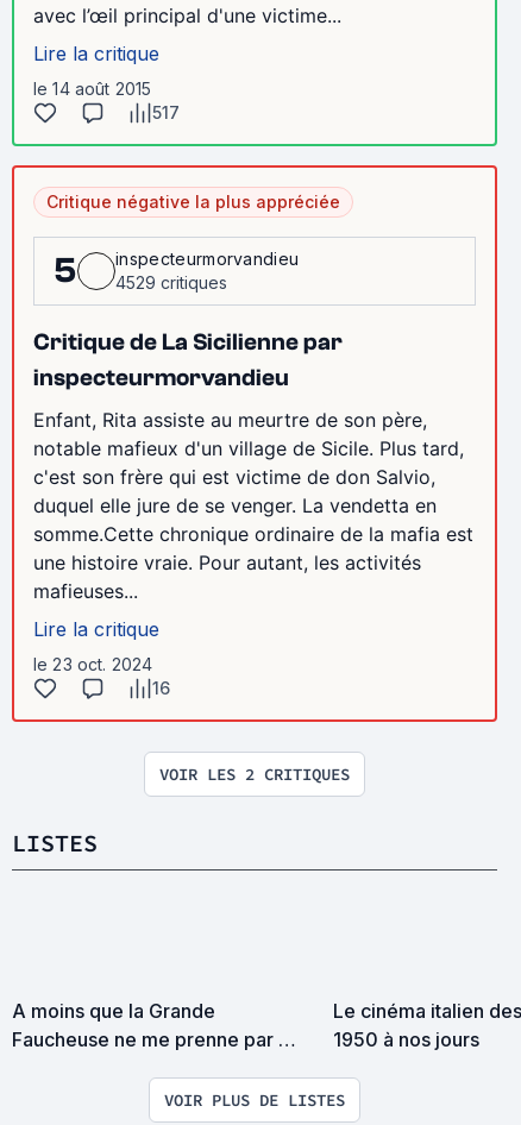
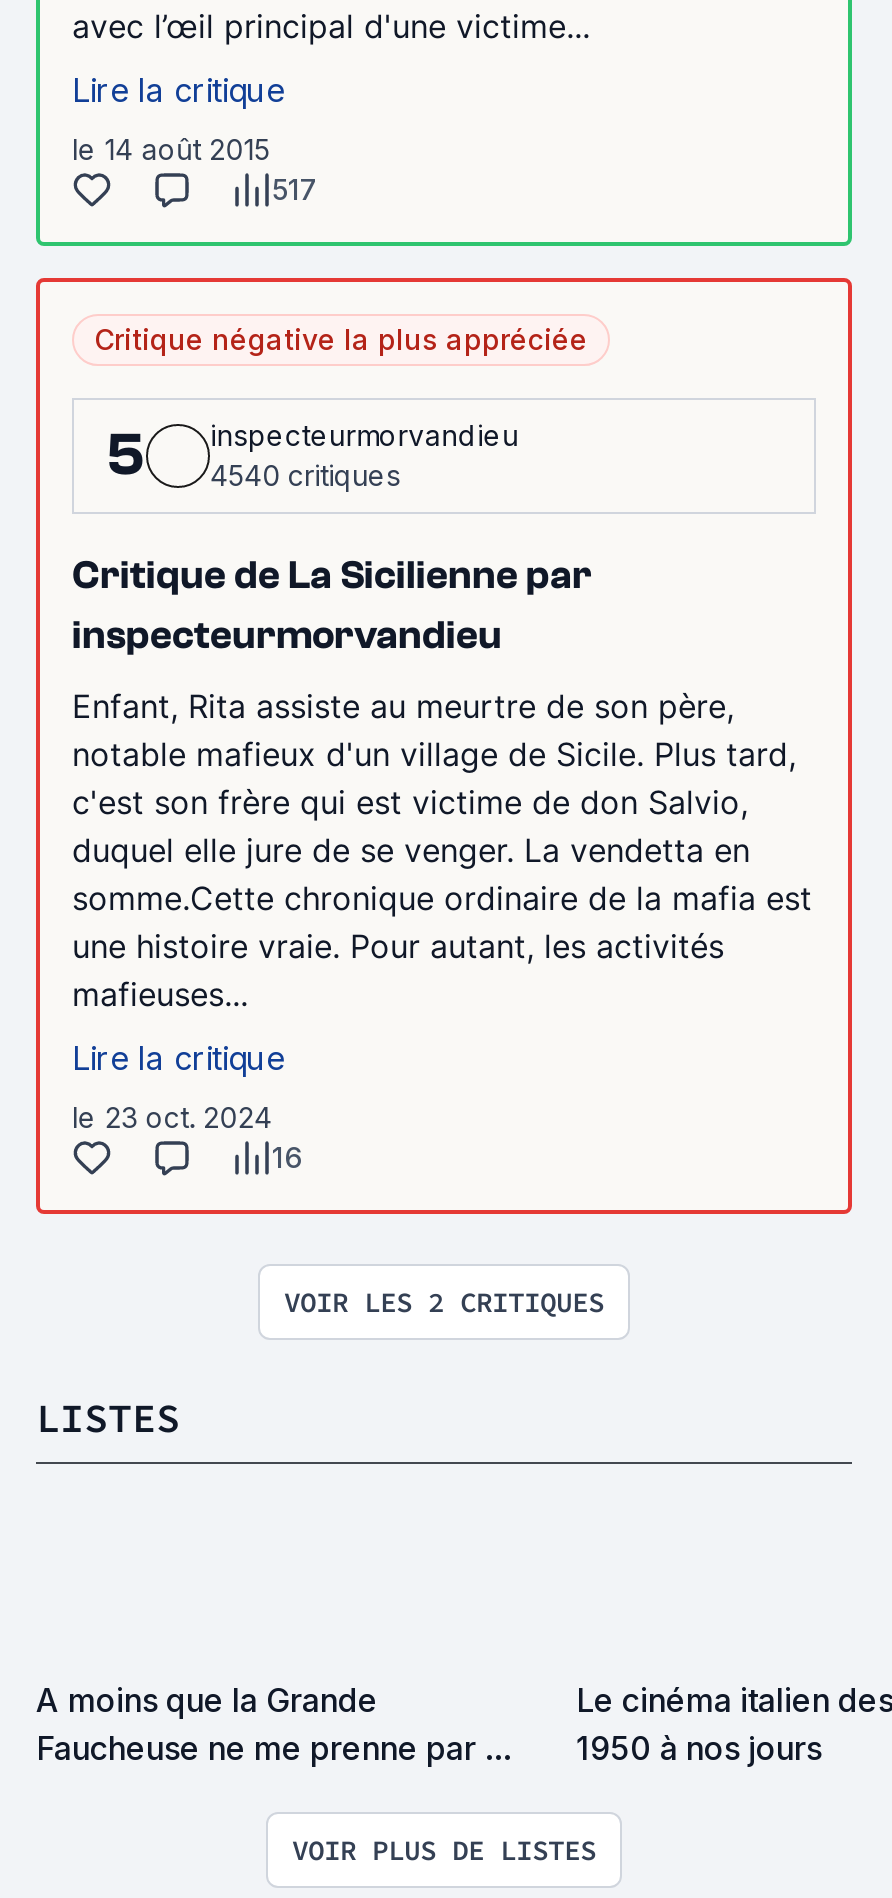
- 5 4529 critiques inspecteurmorvandieu
+ 5 4540 critiques inspecteurmorvandieu
